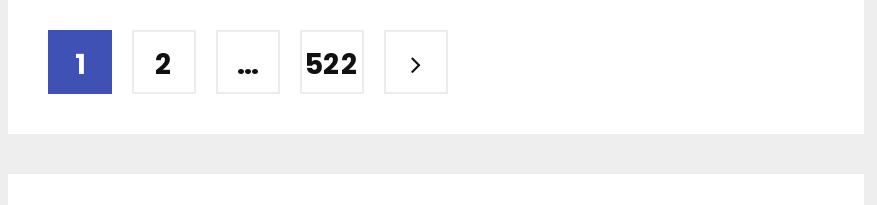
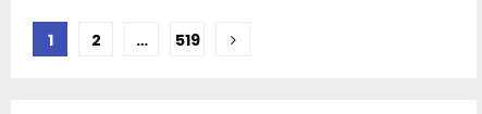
- 522
+ 519
